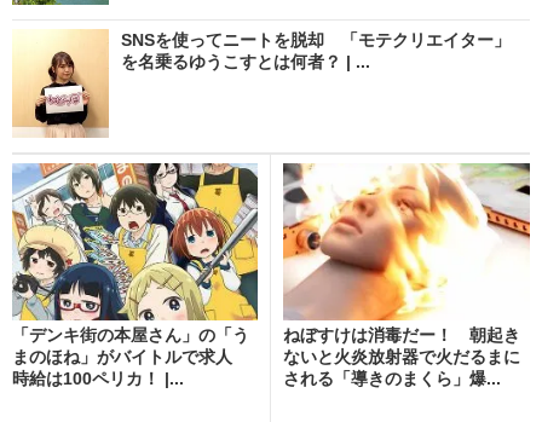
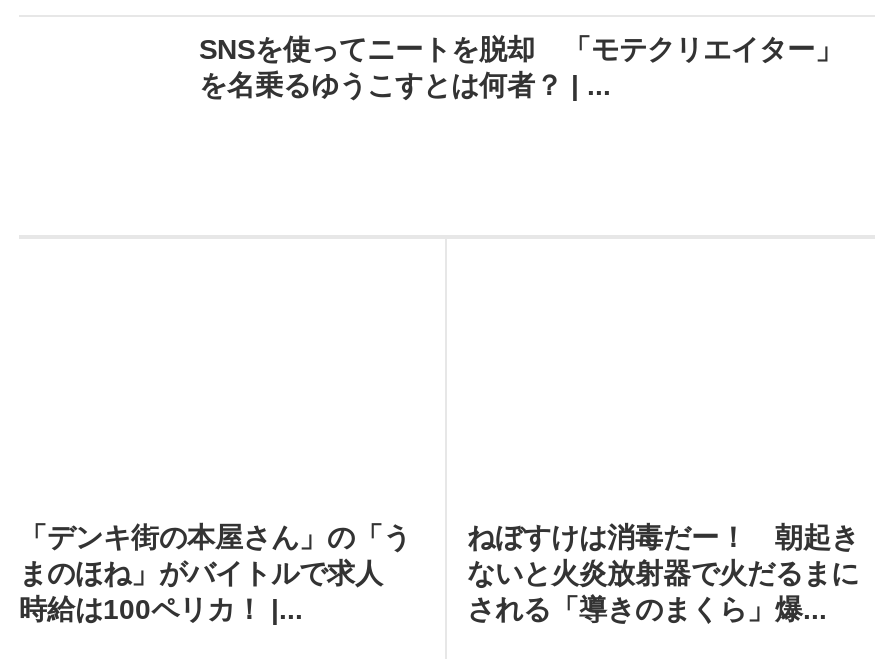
- [image]

- [image]

- [image]
